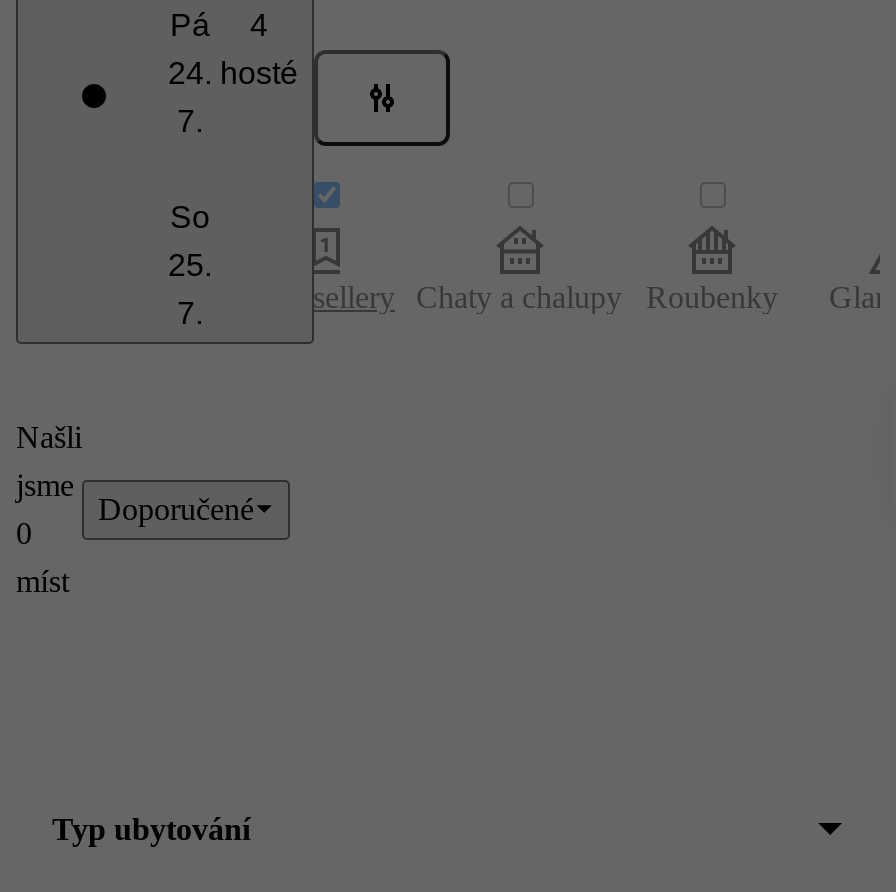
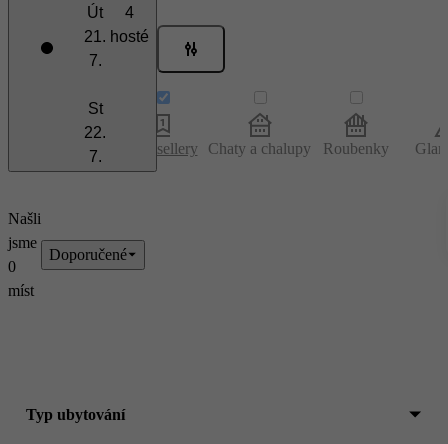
- Pá
- 24.
+ Út
+ 21.

- So
- 25.
+ St
+ 22.
